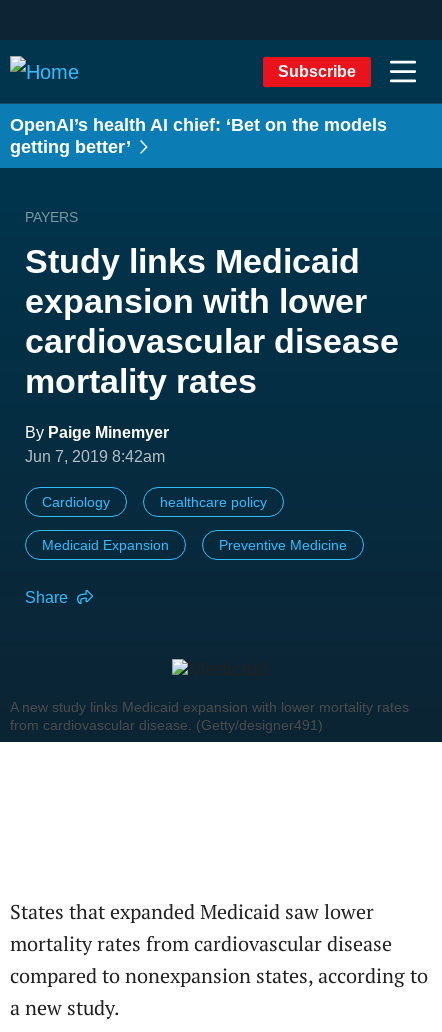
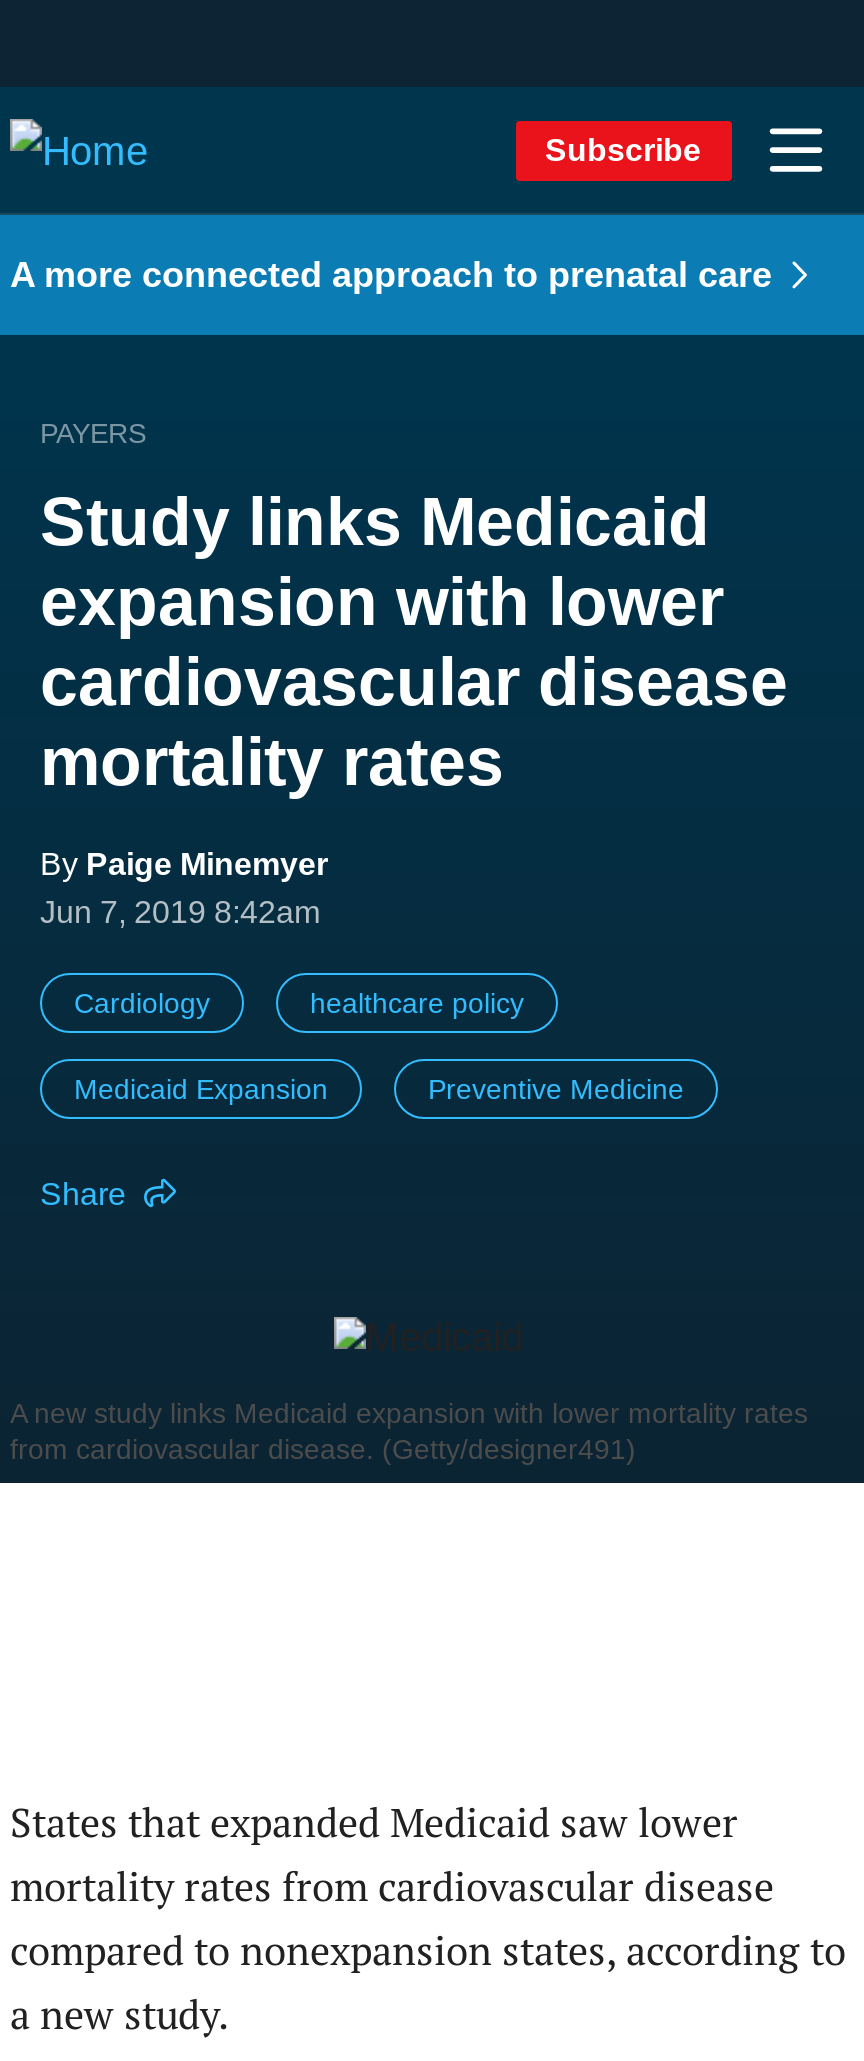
- OpenAI’s health AI chief: ‘Bet on the models
- getting better’
+ A more connected approach to prenatal care
